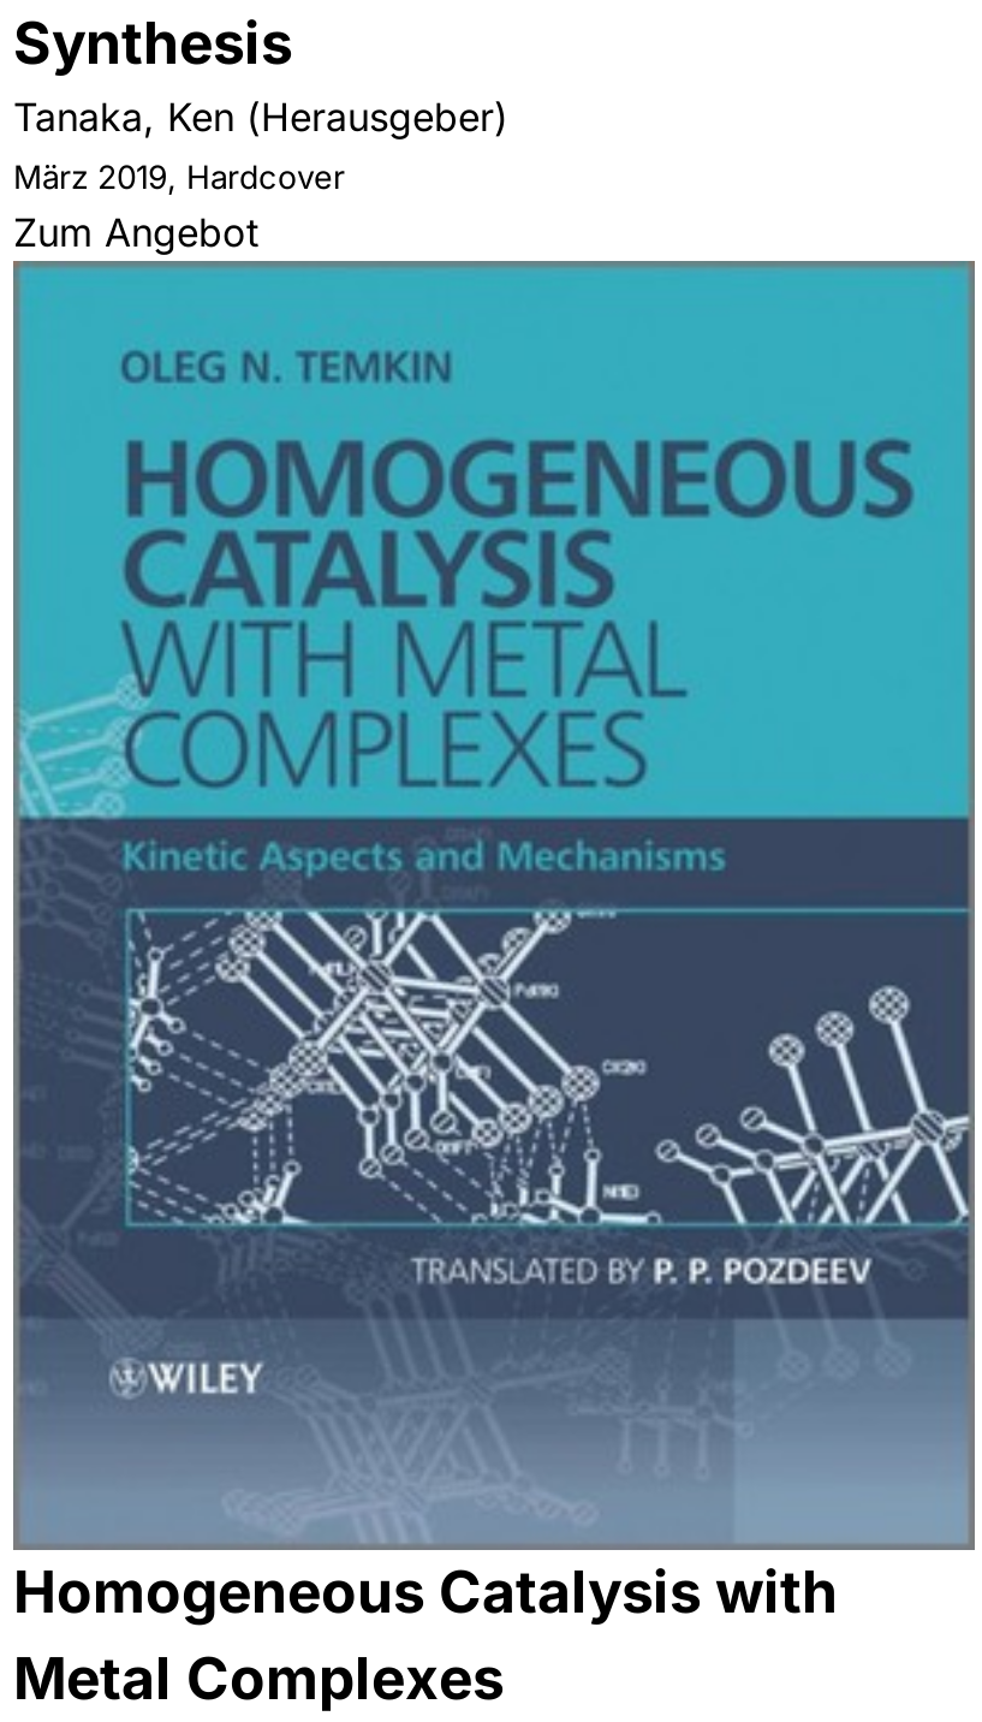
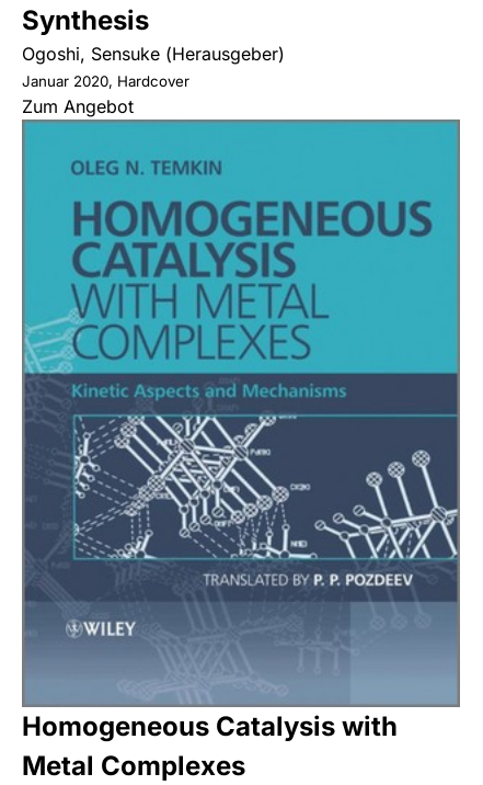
- Tanaka, Ken (Herausgeber)
+ Ogoshi, Sensuke (Herausgeber)

- März 2019, Hardcover
+ Januar 2020, Hardcover
